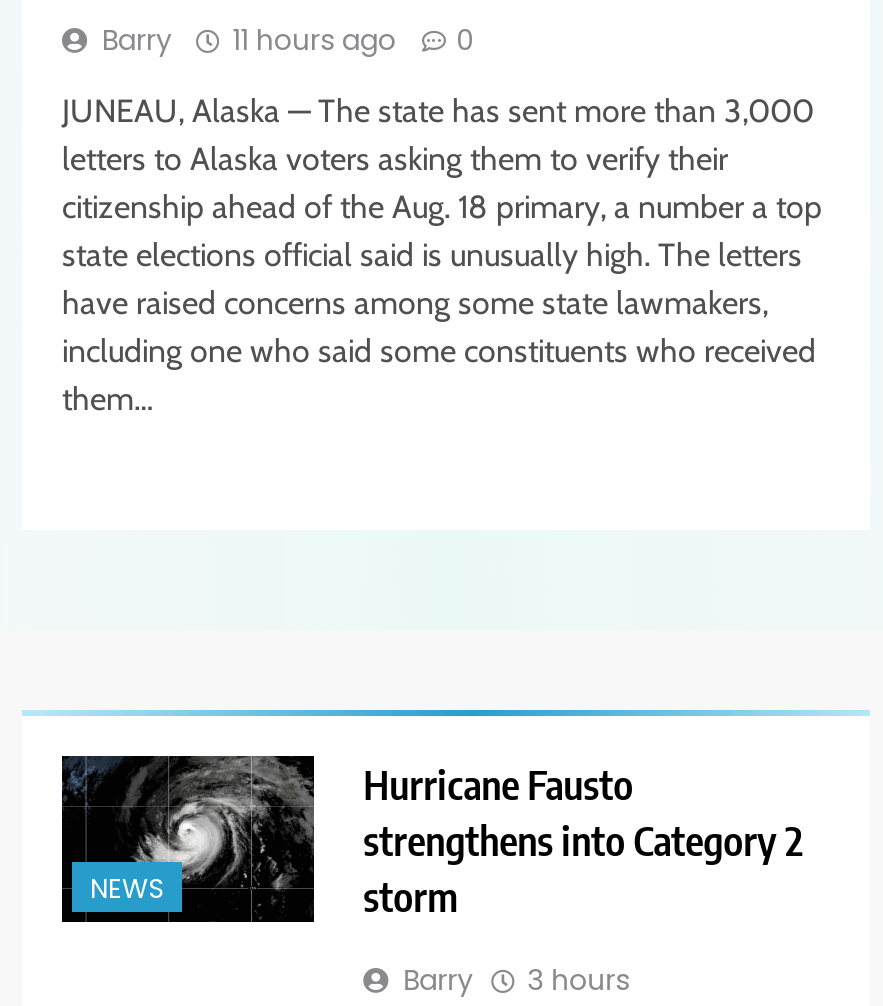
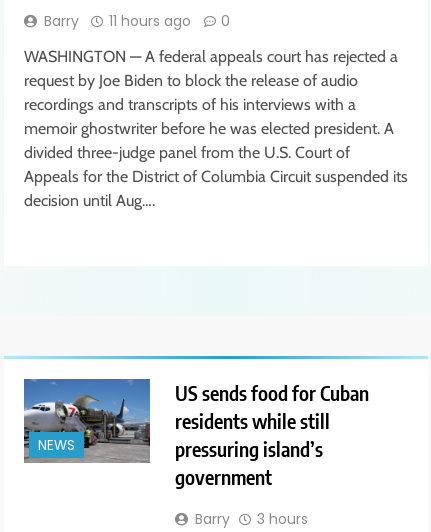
- JUNEAU, Alaska — The state has sent more than 3,000
- letters to Alaska voters asking them to verify their
- citizenship ahead of the Aug. 18 primary, a number a top
- state elections official said is unusually high. The letters
- have raised concerns among some state lawmakers,
- including one who said some constituents who received
- them…
+ WASHINGTON — A federal appeals court has rejected a
+ request by Joe Biden to block the release of audio
+ recordings and transcripts of his interviews with a
+ memoir ghostwriter before he was elected president. A
+ divided three-judge panel from the U.S. Court of
+ Appeals for the District of Columbia Circuit suspended its
+ decision until Aug….

- [image]
- Hurricane Fausto
- strengthens into Category 2
- storm
+ [image]
+ US sends food for Cuban
+ residents while still
+ pressuring island’s
+ government
